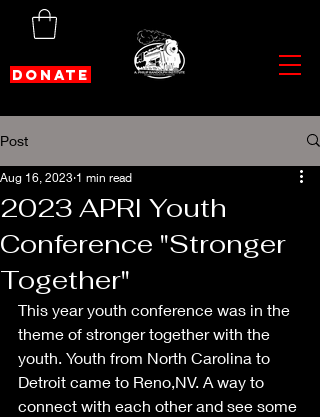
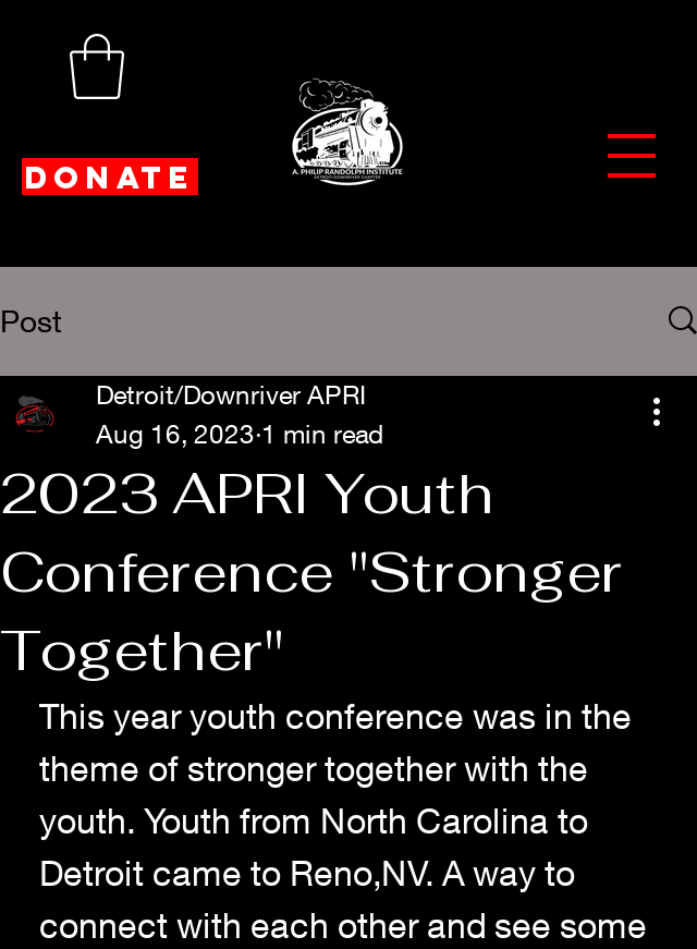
+ Detroit/Downriver APRI
